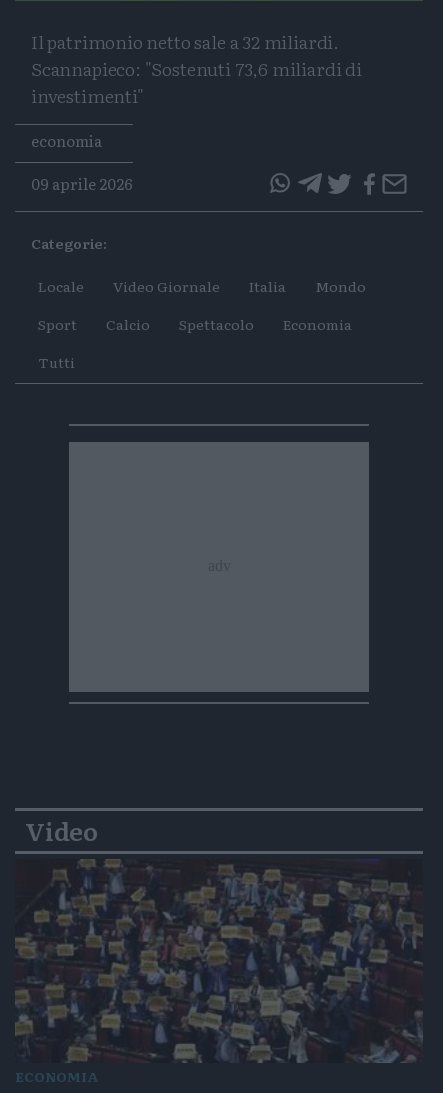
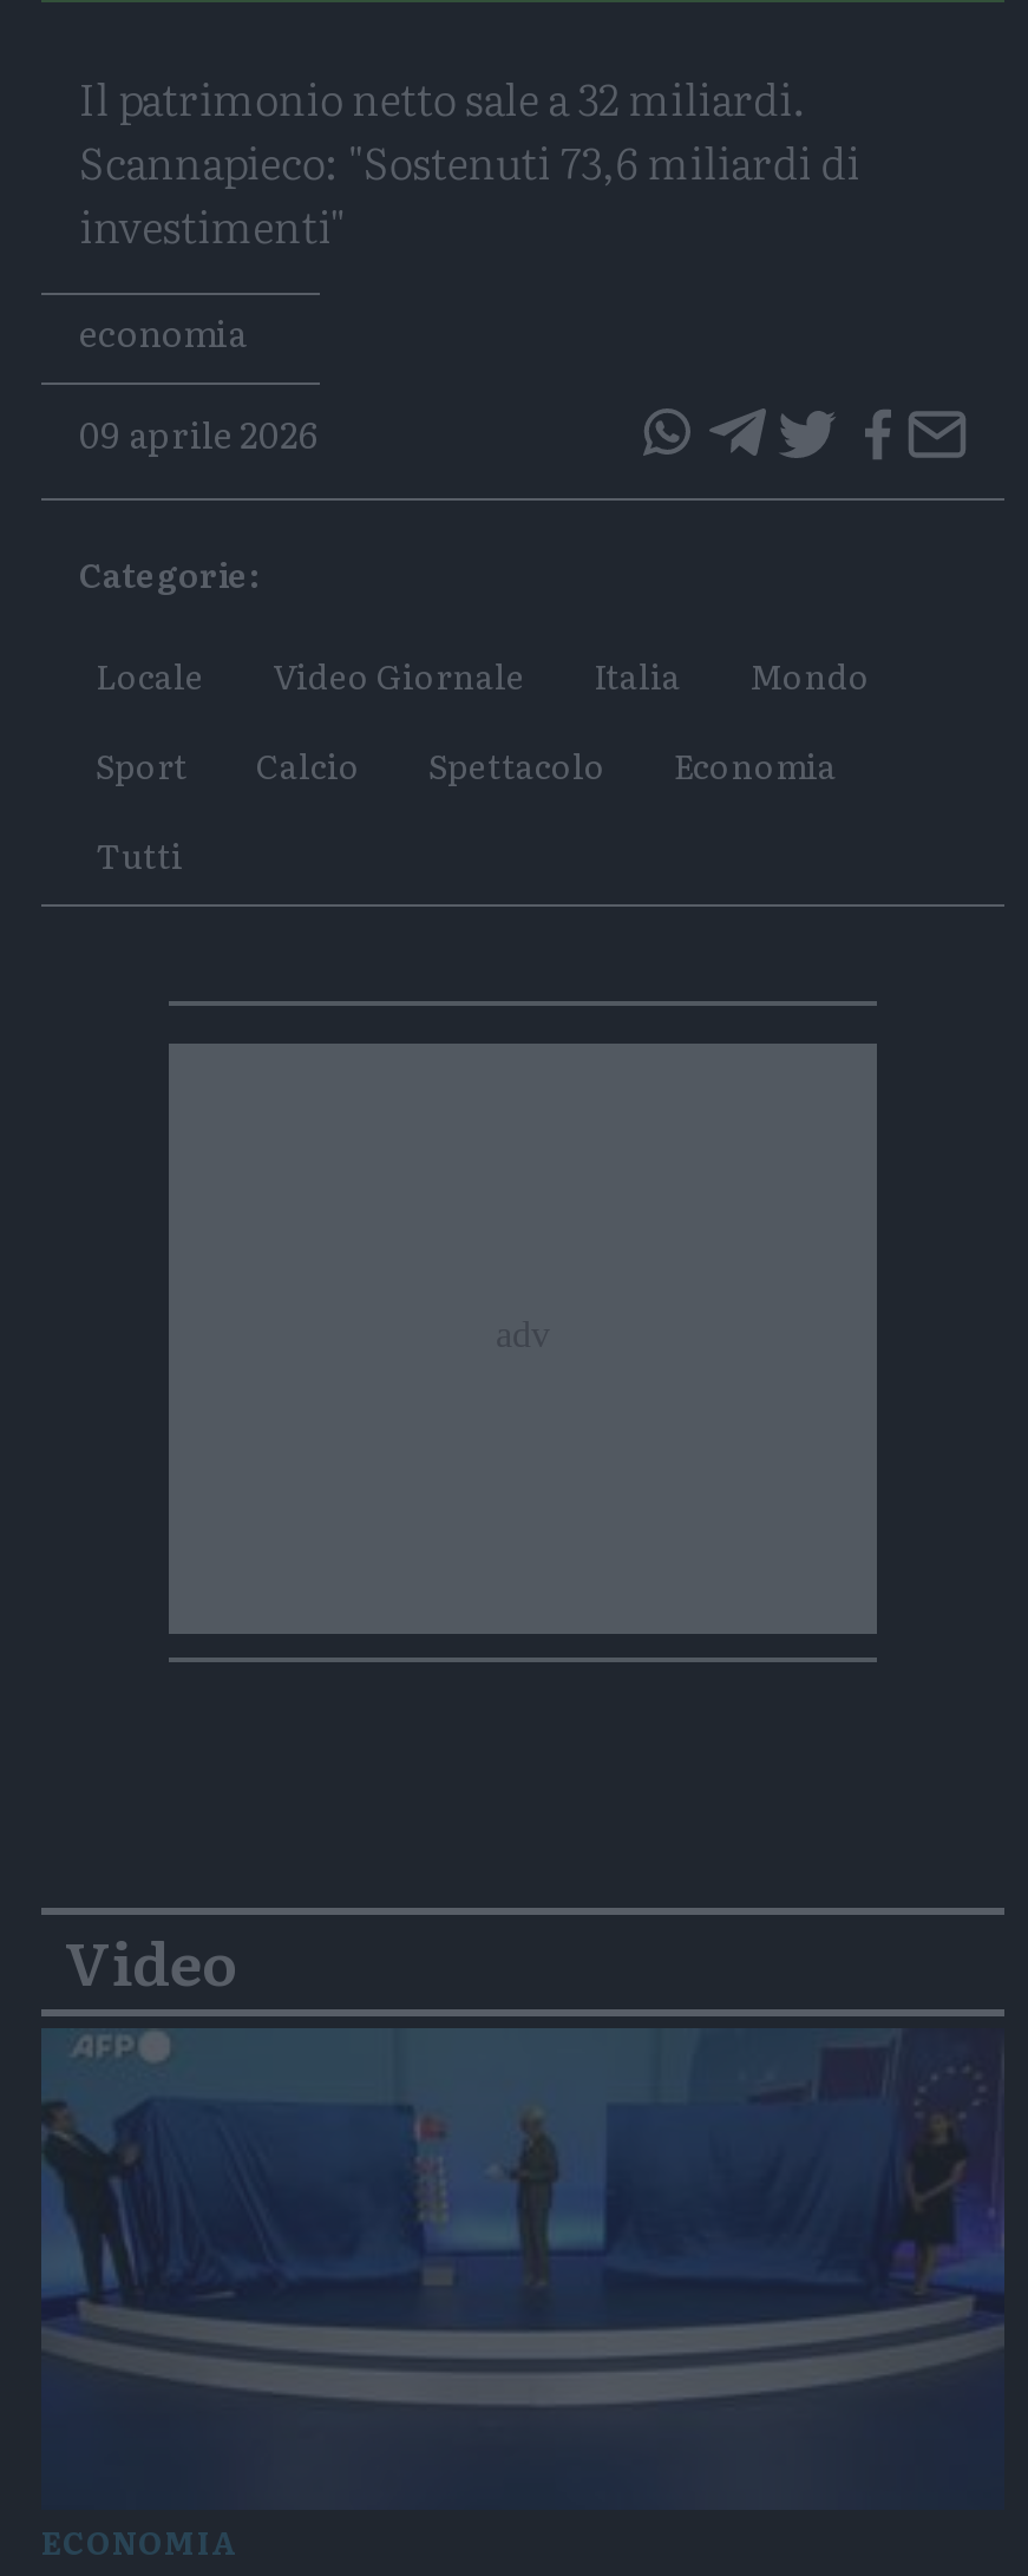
- [image]
+ [image]
